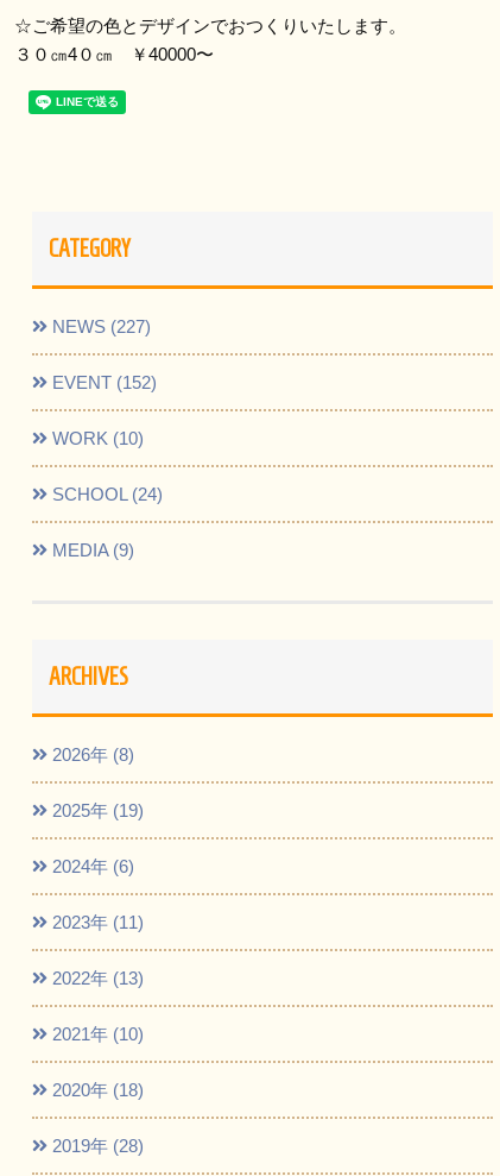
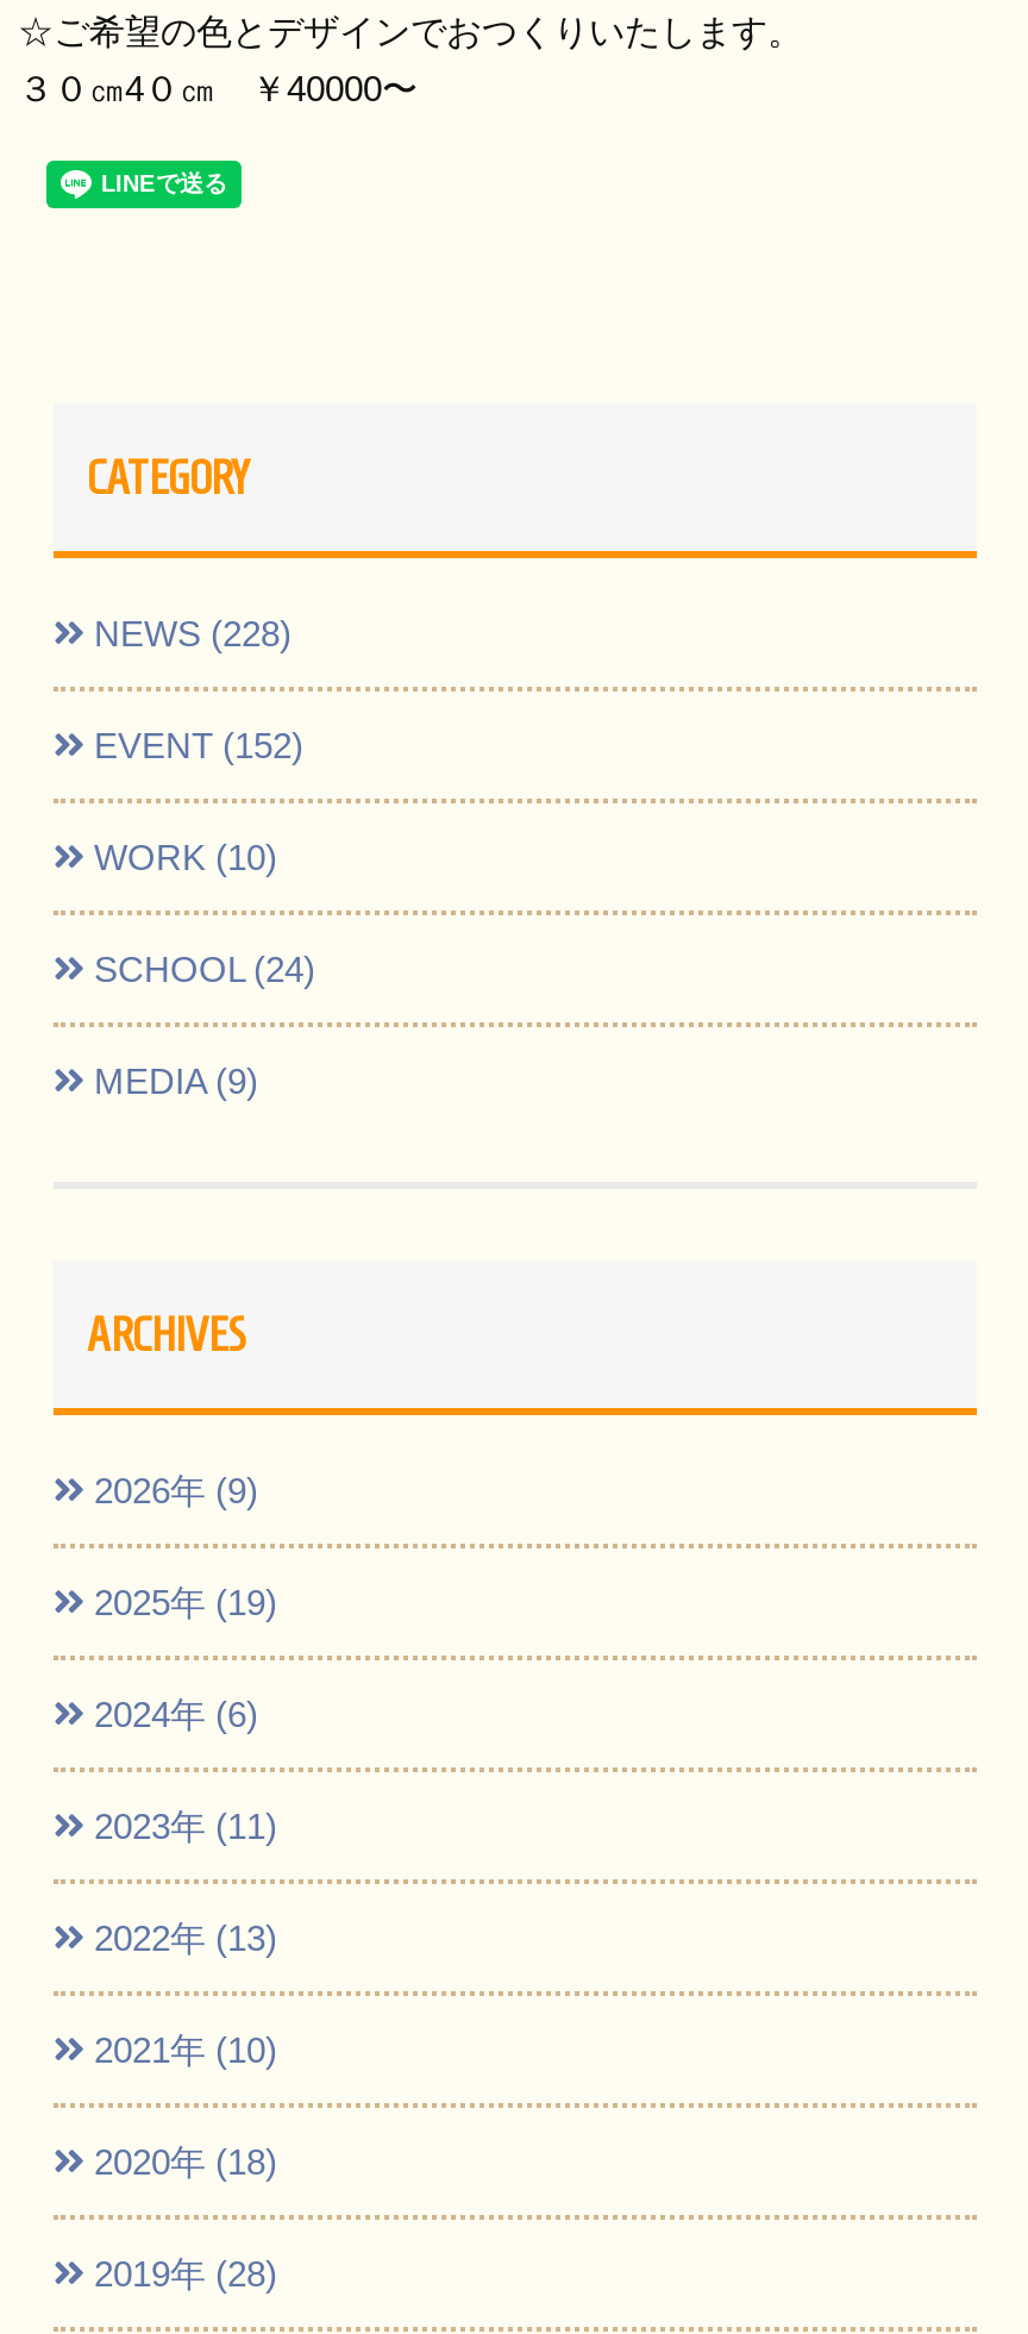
- NEWS (227)
+ NEWS (228)

- 2026年 (8)
+ 2026年 (9)
